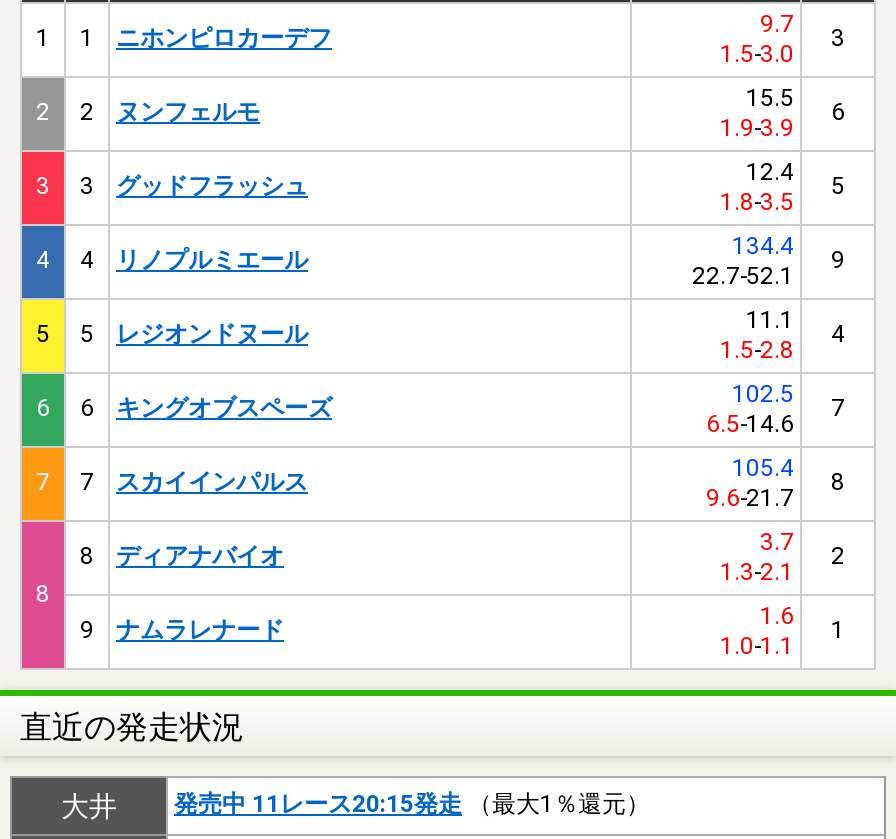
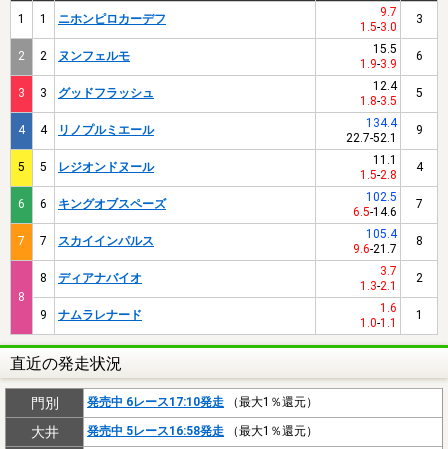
+ 門別
+ 発売中 6レース17:10発走（最大1％還元）

- 発売中 11レース20:15発走（最大1％還元）
+ 発売中 5レース16:58発走（最大1％還元）
